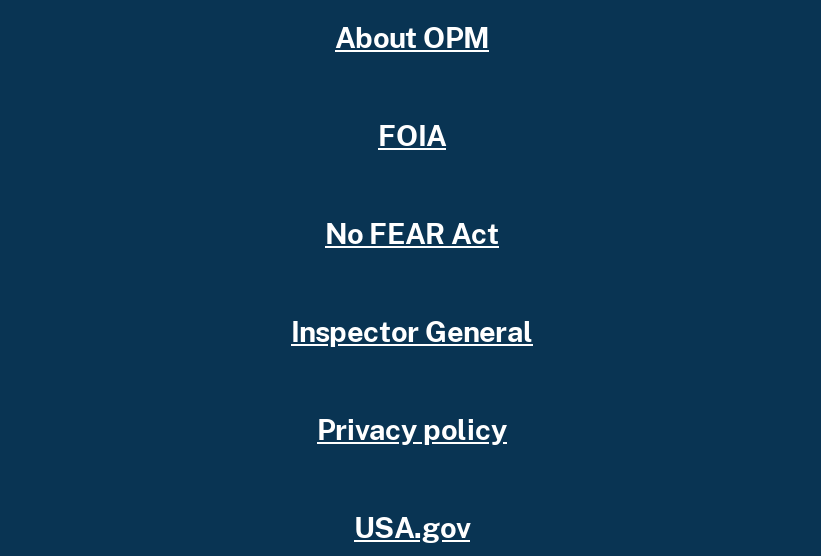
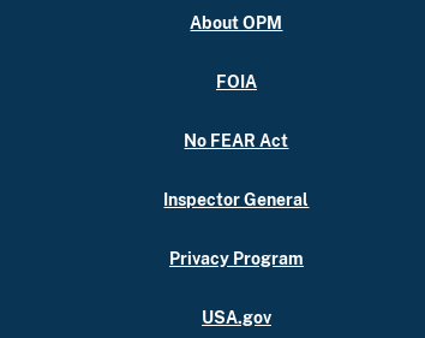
- Privacy policy
+ Privacy Program
